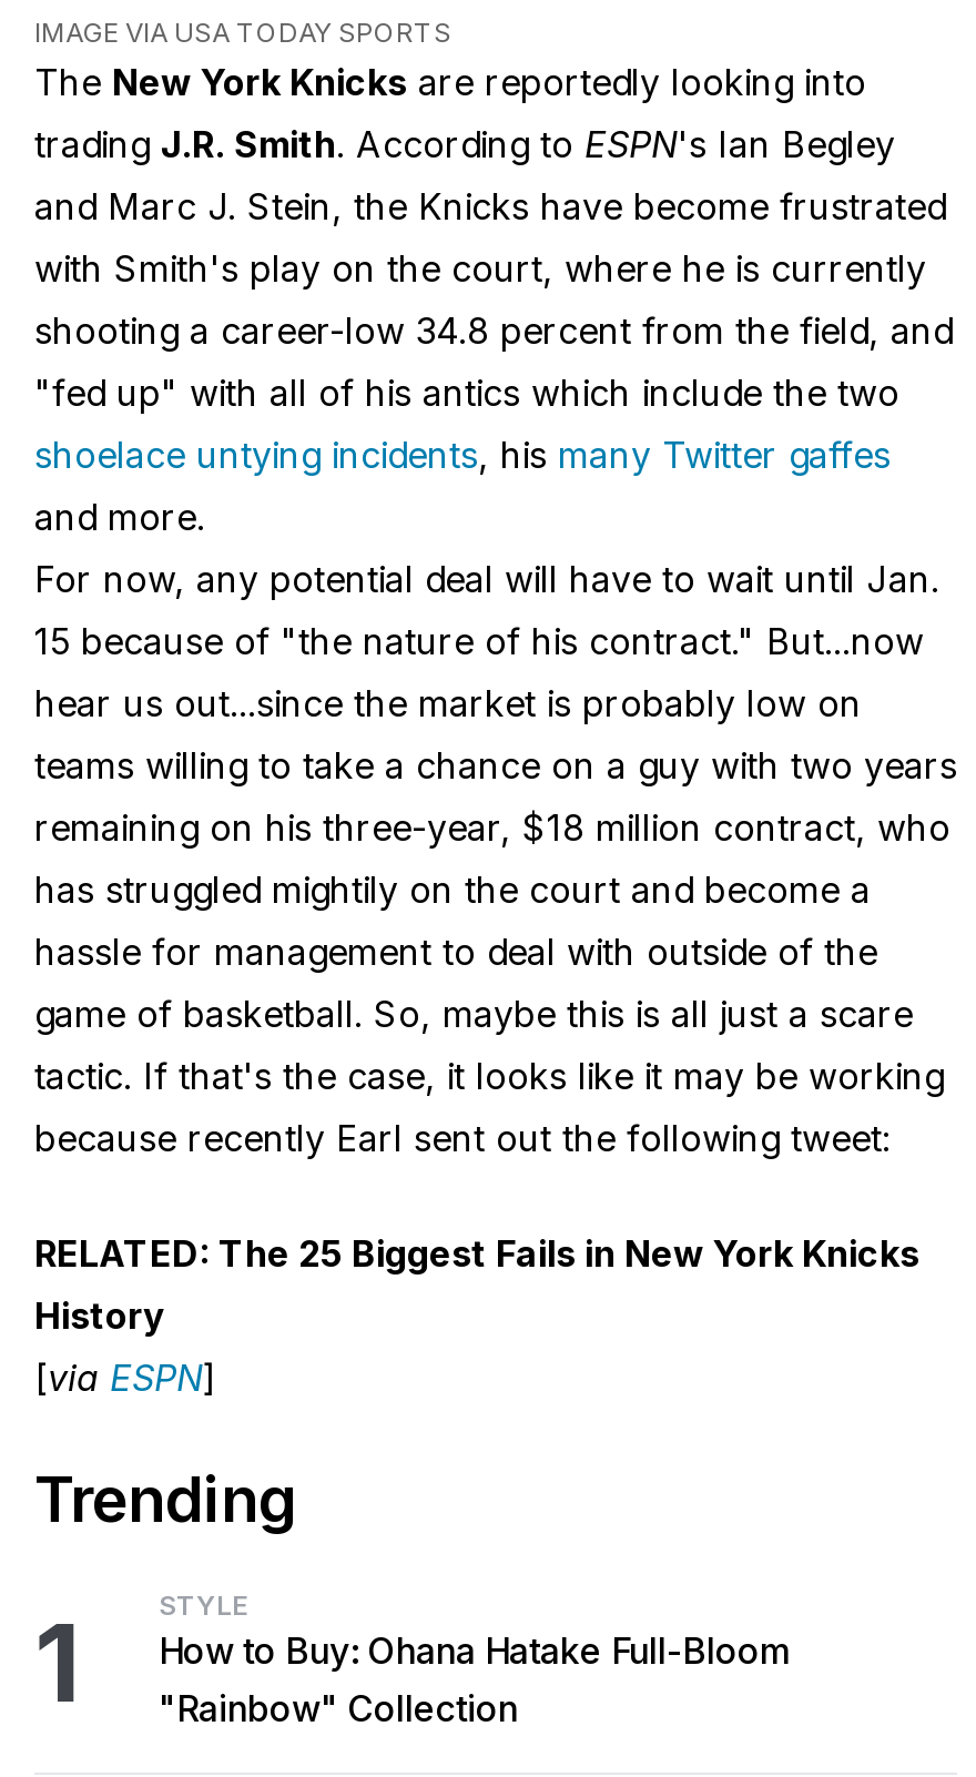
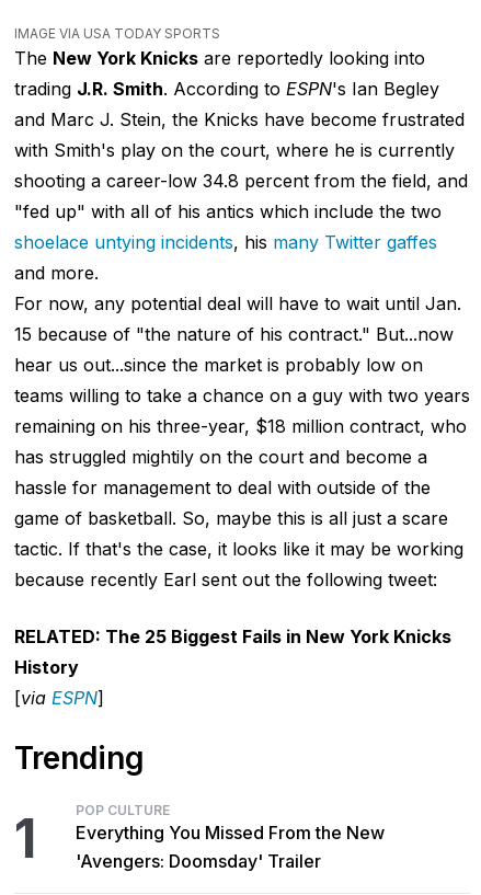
- STYLE
- How to Buy: Ohana Hatake Full-Bloom
- "Rainbow" Collection
+ POP CULTURE
+ Everything You Missed From the New
+ 'Avengers: Doomsday' Trailer
